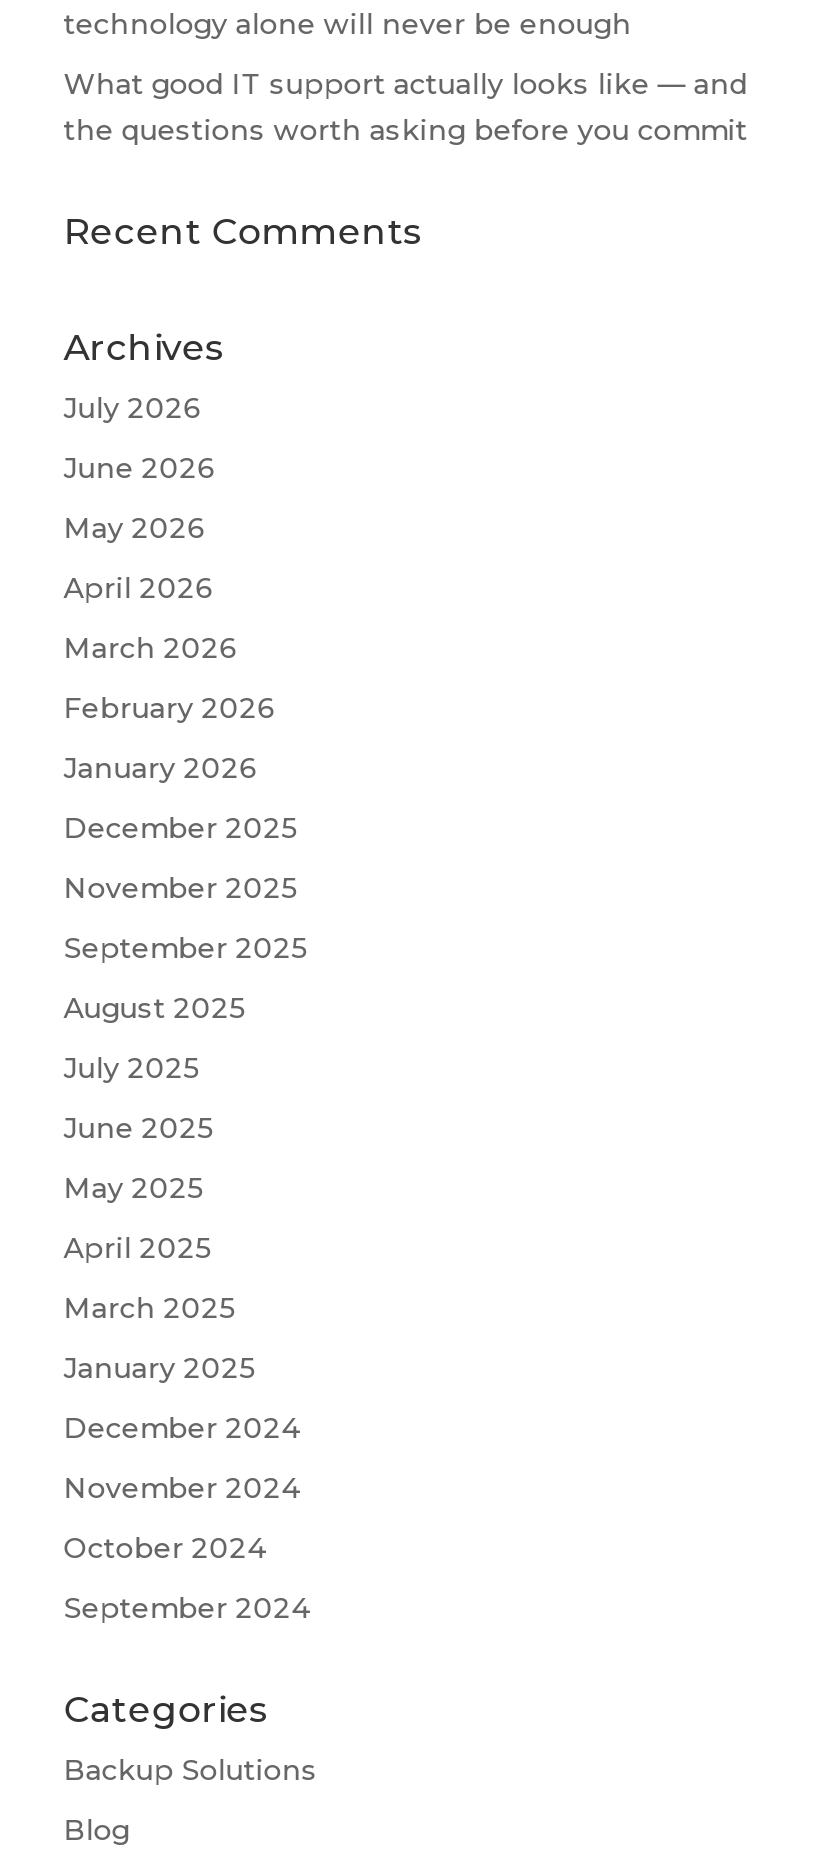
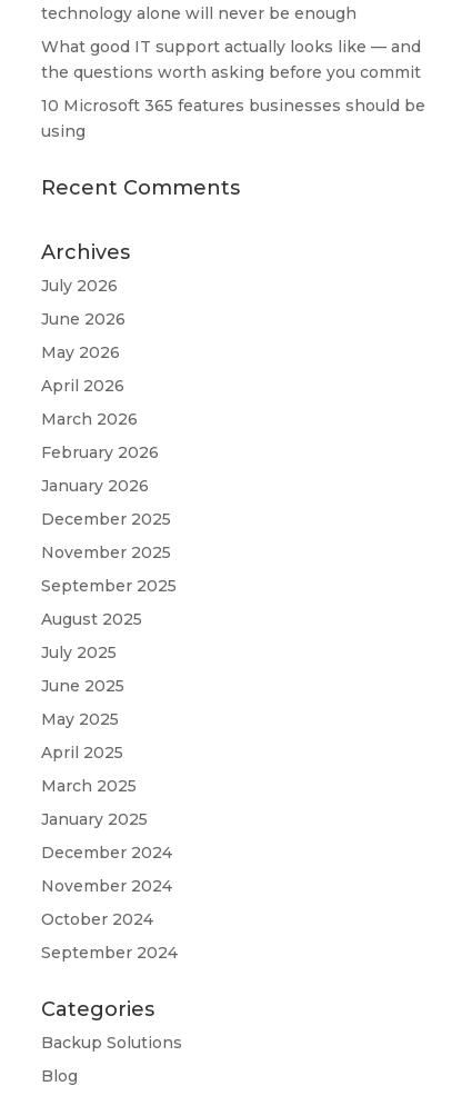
+ 10 Microsoft 365 features businesses should be
+ using
